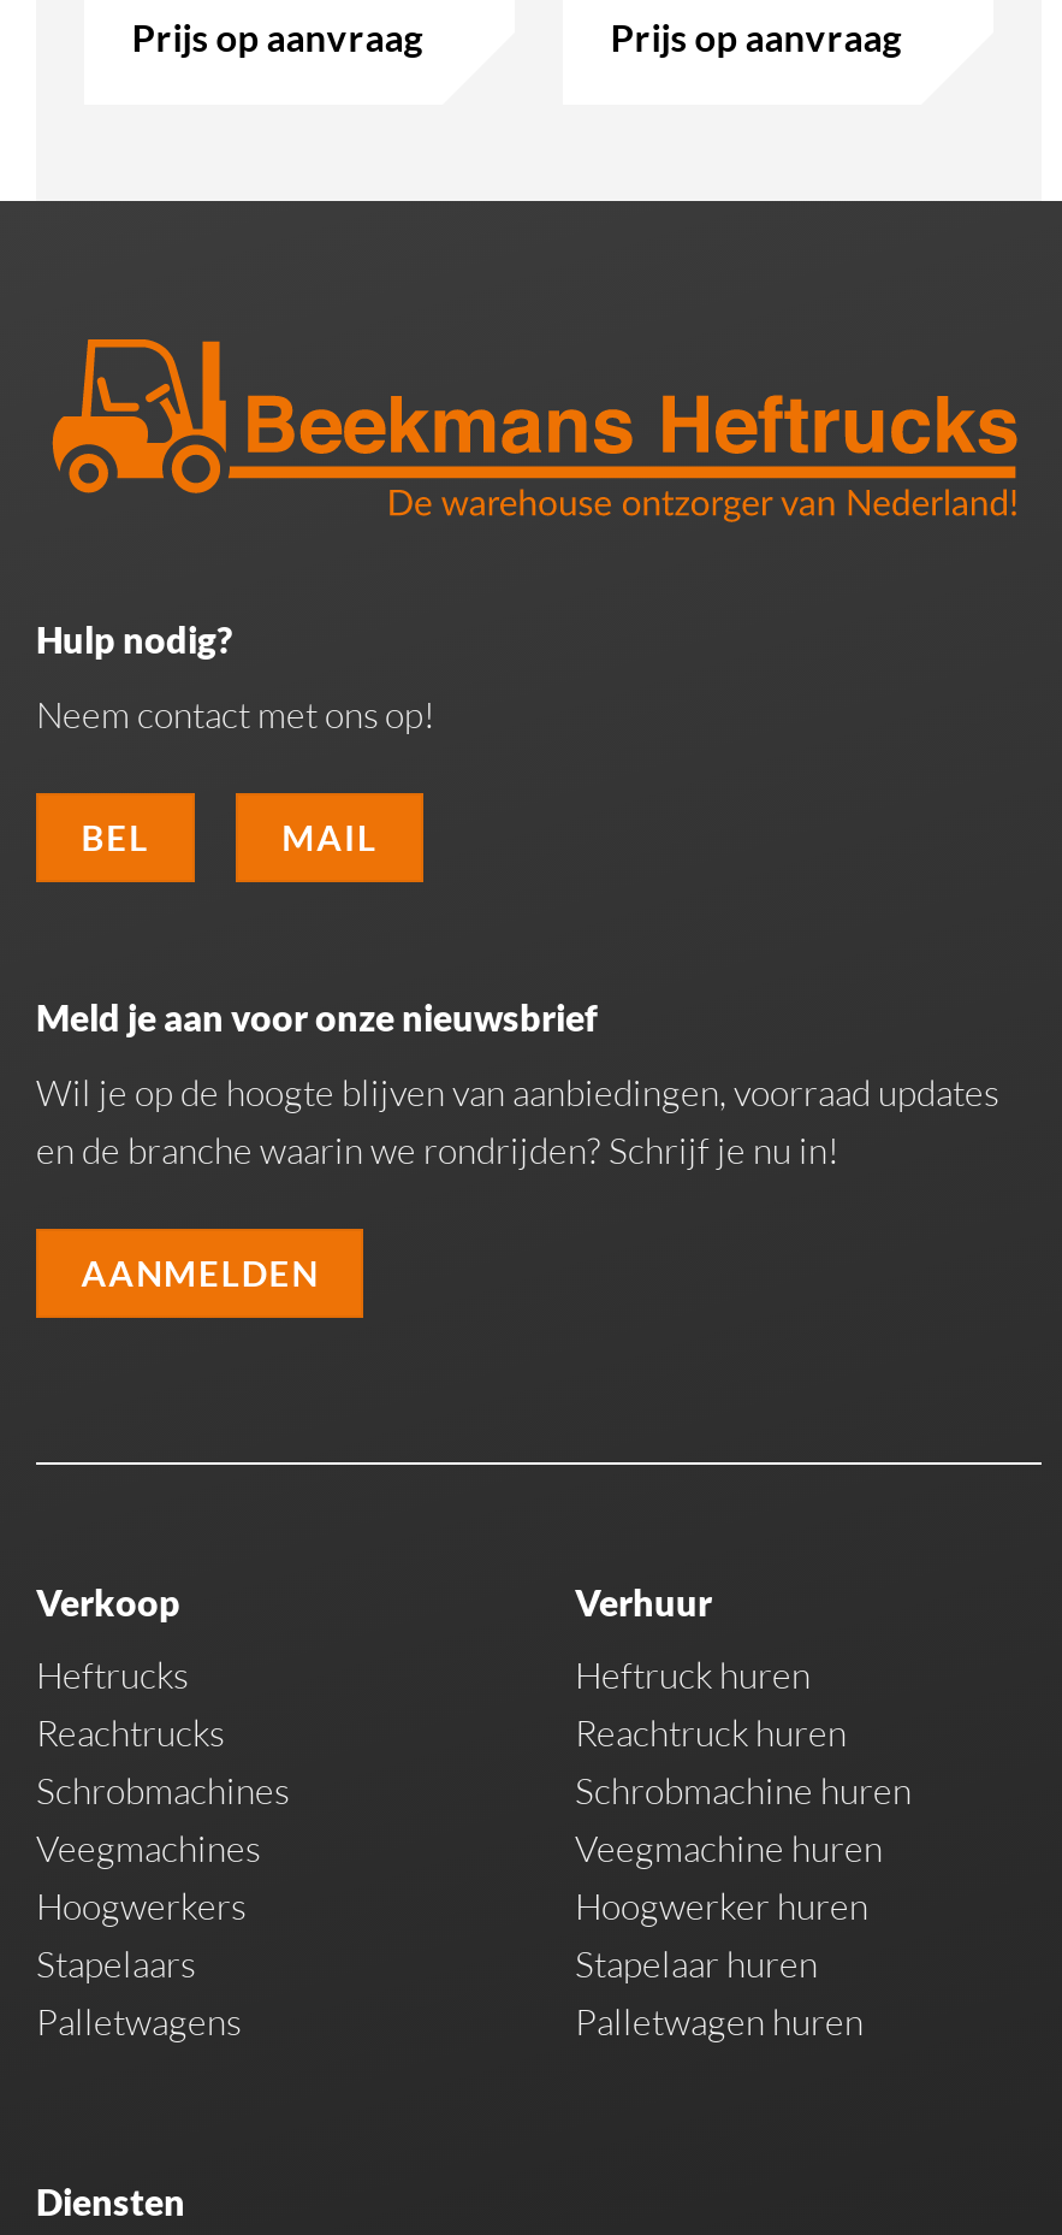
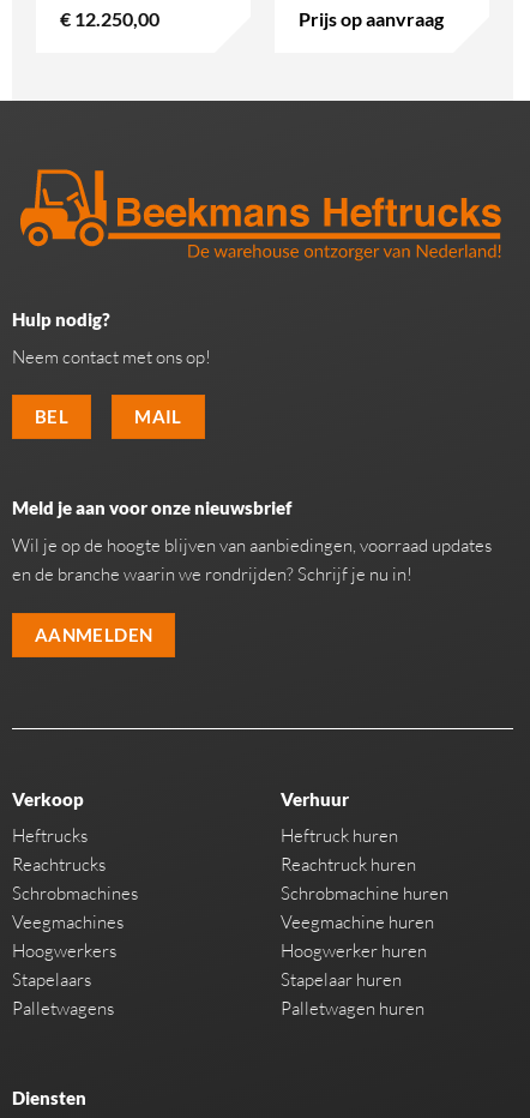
- Prijs op aanvraag
+ €12.250,00
